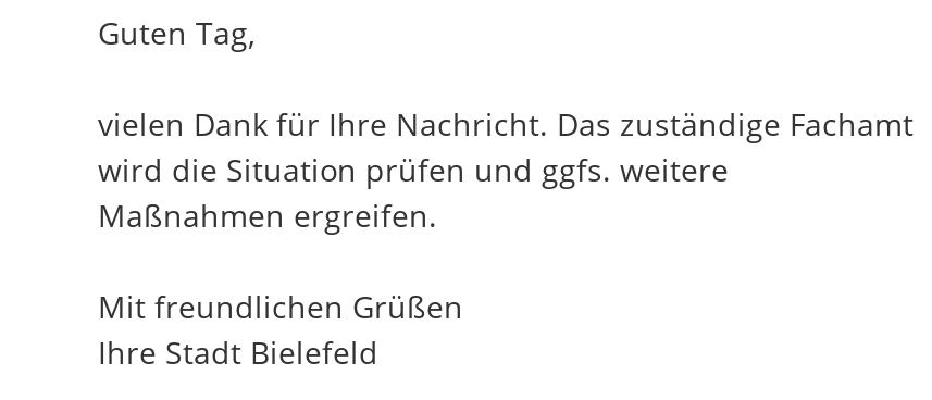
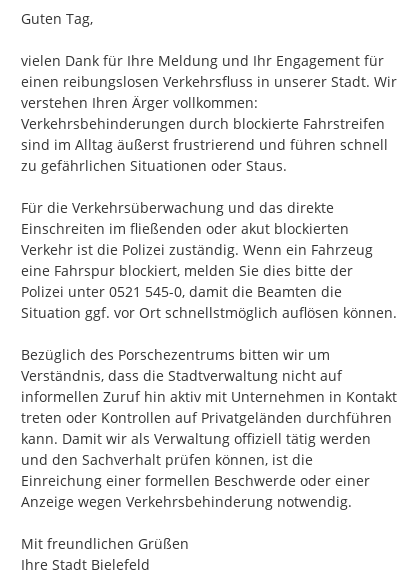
- vielen Dank für Ihre Nachricht. Das zuständige Fachamt
- wird die Situation prüfen und ggfs. weitere
- Maßnahmen ergreifen.
+ vielen Dank für Ihre Meldung und Ihr Engagement für
+ einen reibungslosen Verkehrsfluss in unserer Stadt. Wir
+ verstehen Ihren Ärger vollkommen:
+ Verkehrsbehinderungen durch blockierte Fahrstreifen
+ sind im Alltag äußerst frustrierend und führen schnell
+ zu gefährlichen Situationen oder Staus.
+ Für die Verkehrsüberwachung und das direkte
+ Einschreiten im fließenden oder akut blockierten
+ Verkehr ist die Polizei zuständig. Wenn ein Fahrzeug
+ eine Fahrspur blockiert, melden Sie dies bitte der
+ Polizei unter 0521 545-0, damit die Beamten die
+ Situation ggf. vor Ort schnellstmöglich auflösen können.
+ Bezüglich des Porschezentrums bitten wir um
+ Verständnis, dass die Stadtverwaltung nicht auf
+ informellen Zuruf hin aktiv mit Unternehmen in Kontakt
+ treten oder Kontrollen auf Privatgeländen durchführen
+ kann. Damit wir als Verwaltung offiziell tätig werden
+ und den Sachverhalt prüfen können, ist die
+ Einreichung einer formellen Beschwerde oder einer
+ Anzeige wegen Verkehrsbehinderung notwendig.
